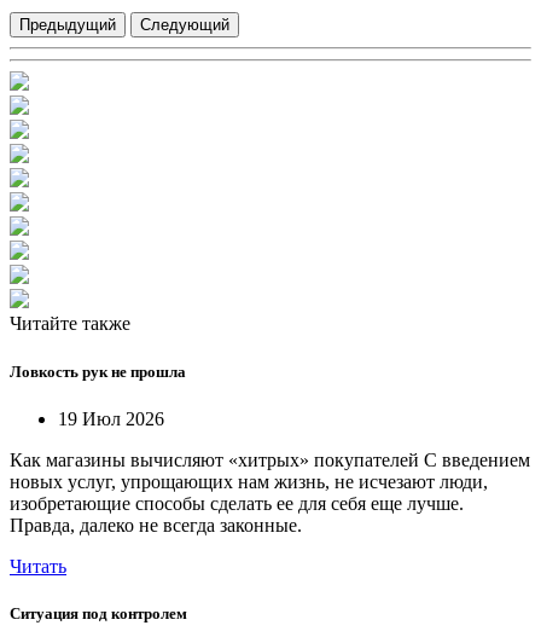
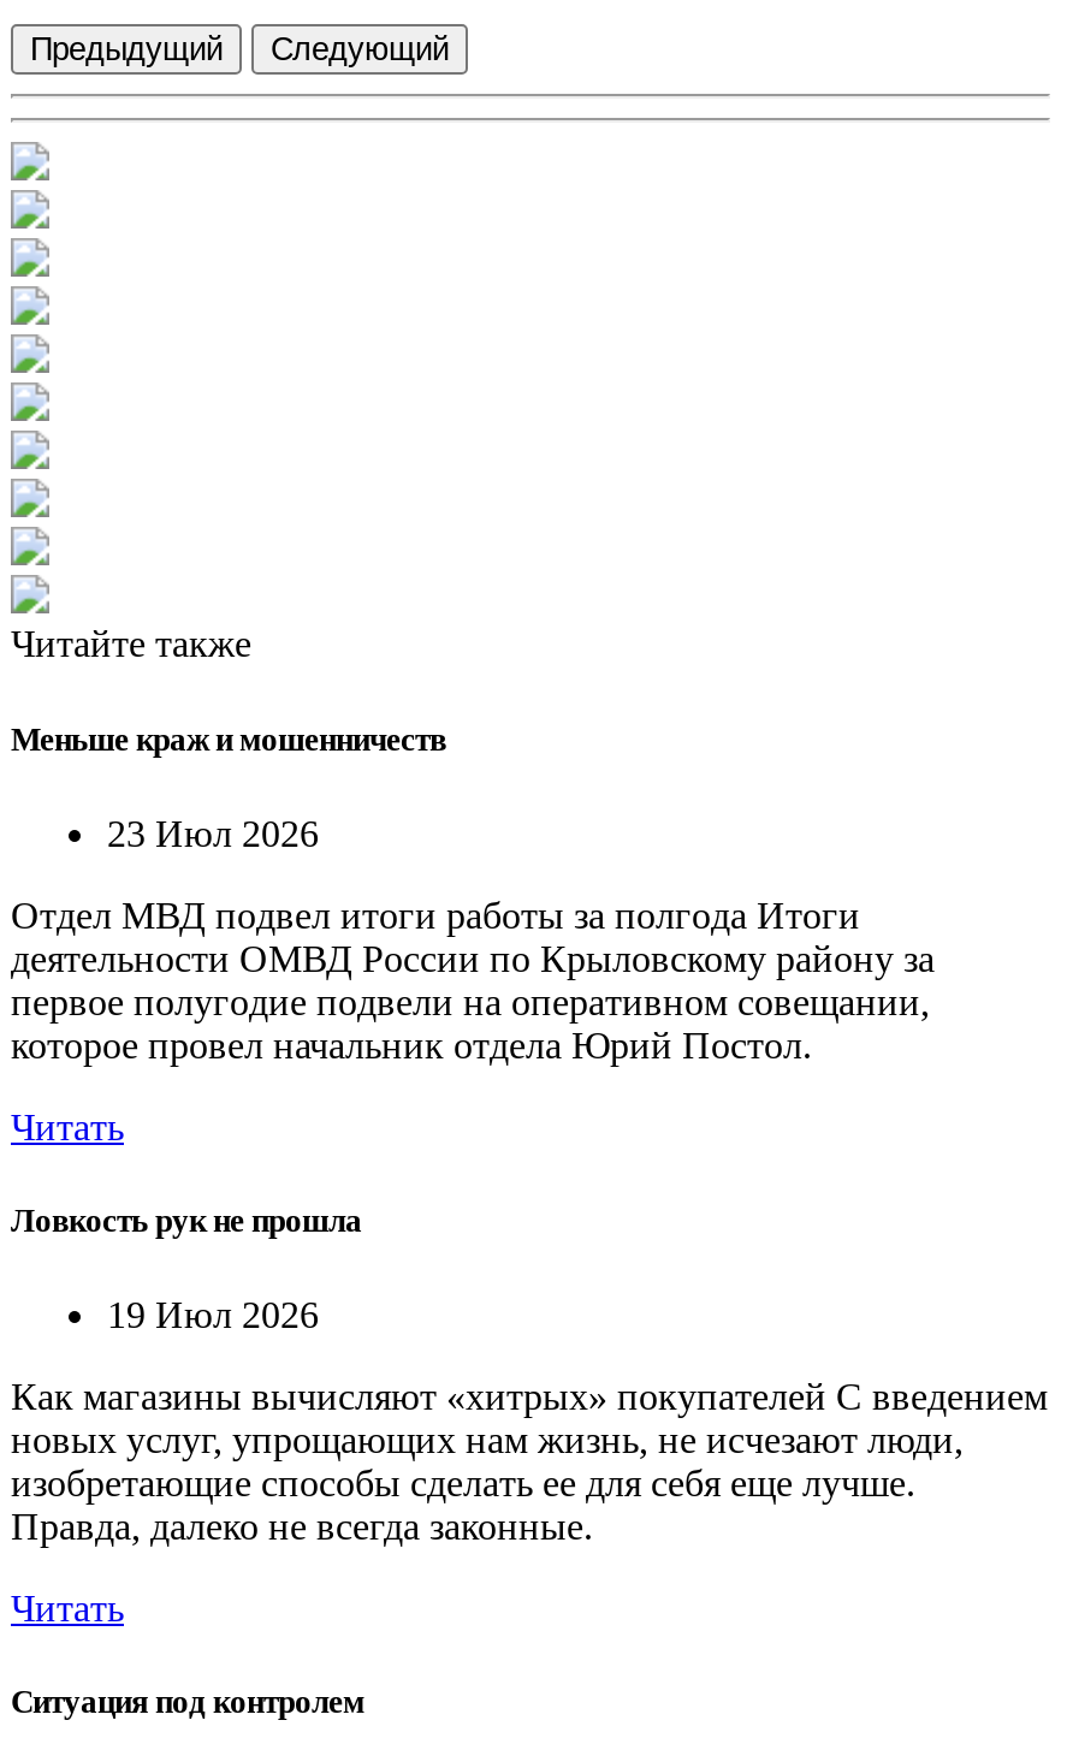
+ Меньше краж и мошенничеств
+ 23 Июл 2026
+ Отдел МВД подвел итоги работы за полгода Итоги
+ деятельности ОМВД России по Крыловскому району за
+ первое полугодие подвели на оперативном совещании,
+ которое провел начальник отдела Юрий Постол.
+ Читать
